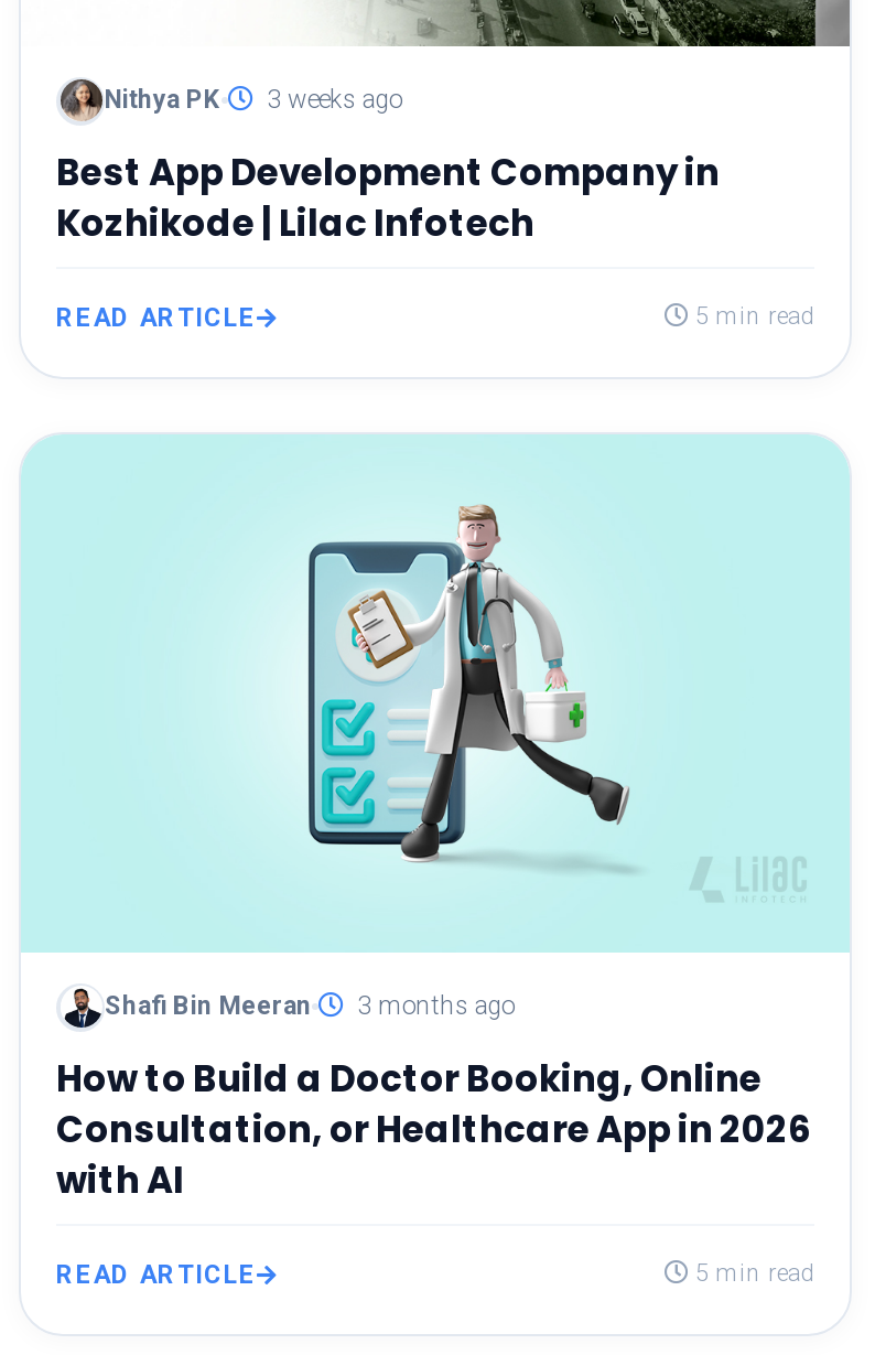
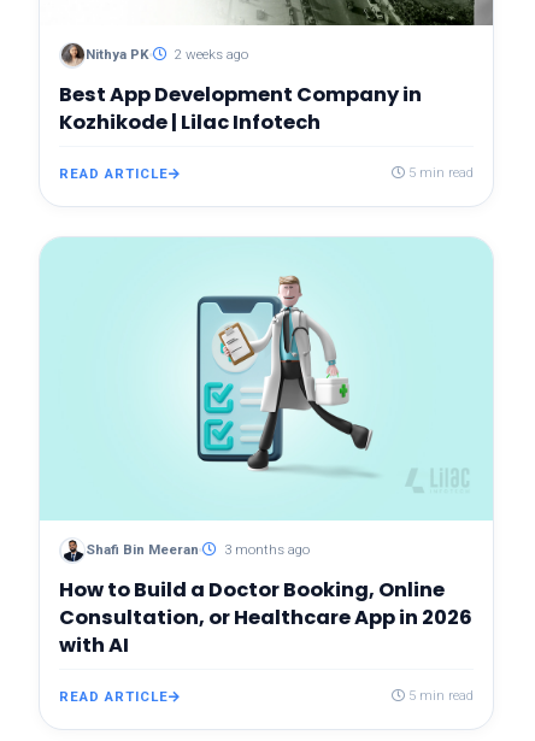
- Nithya PK 3 weeks ago
+ Nithya PK 2 weeks ago
